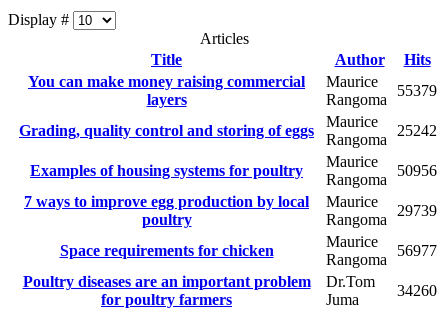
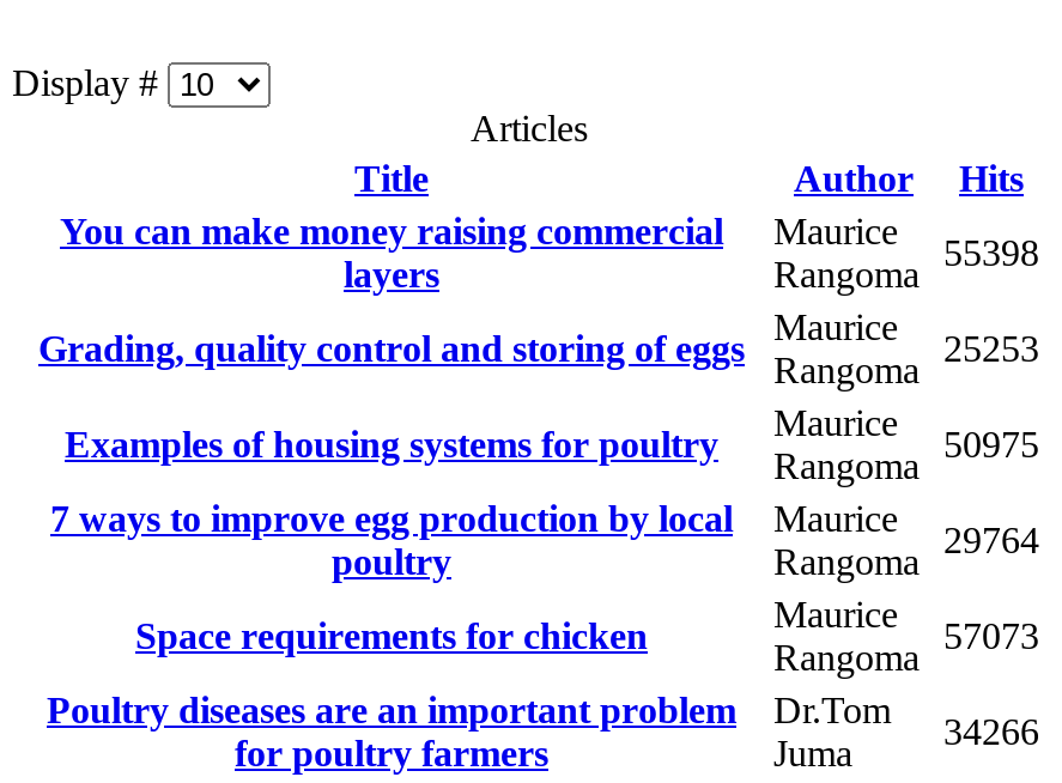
- 55379
+ 55398

- 25242
+ 25253

- 50956
+ 50975

- 29739
+ 29764

- 56977
+ 57073

- 34260
+ 34266
